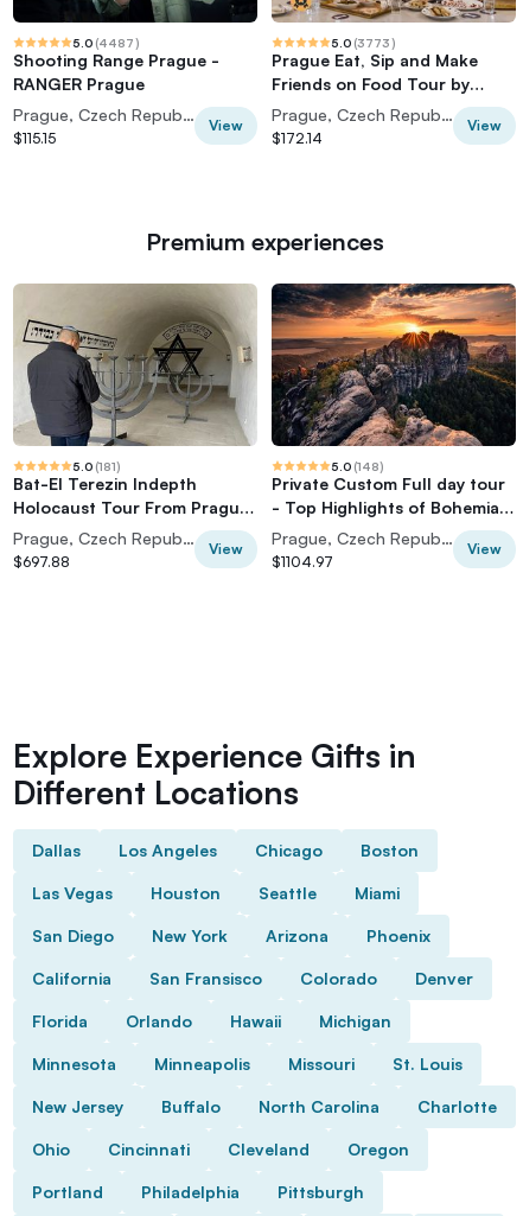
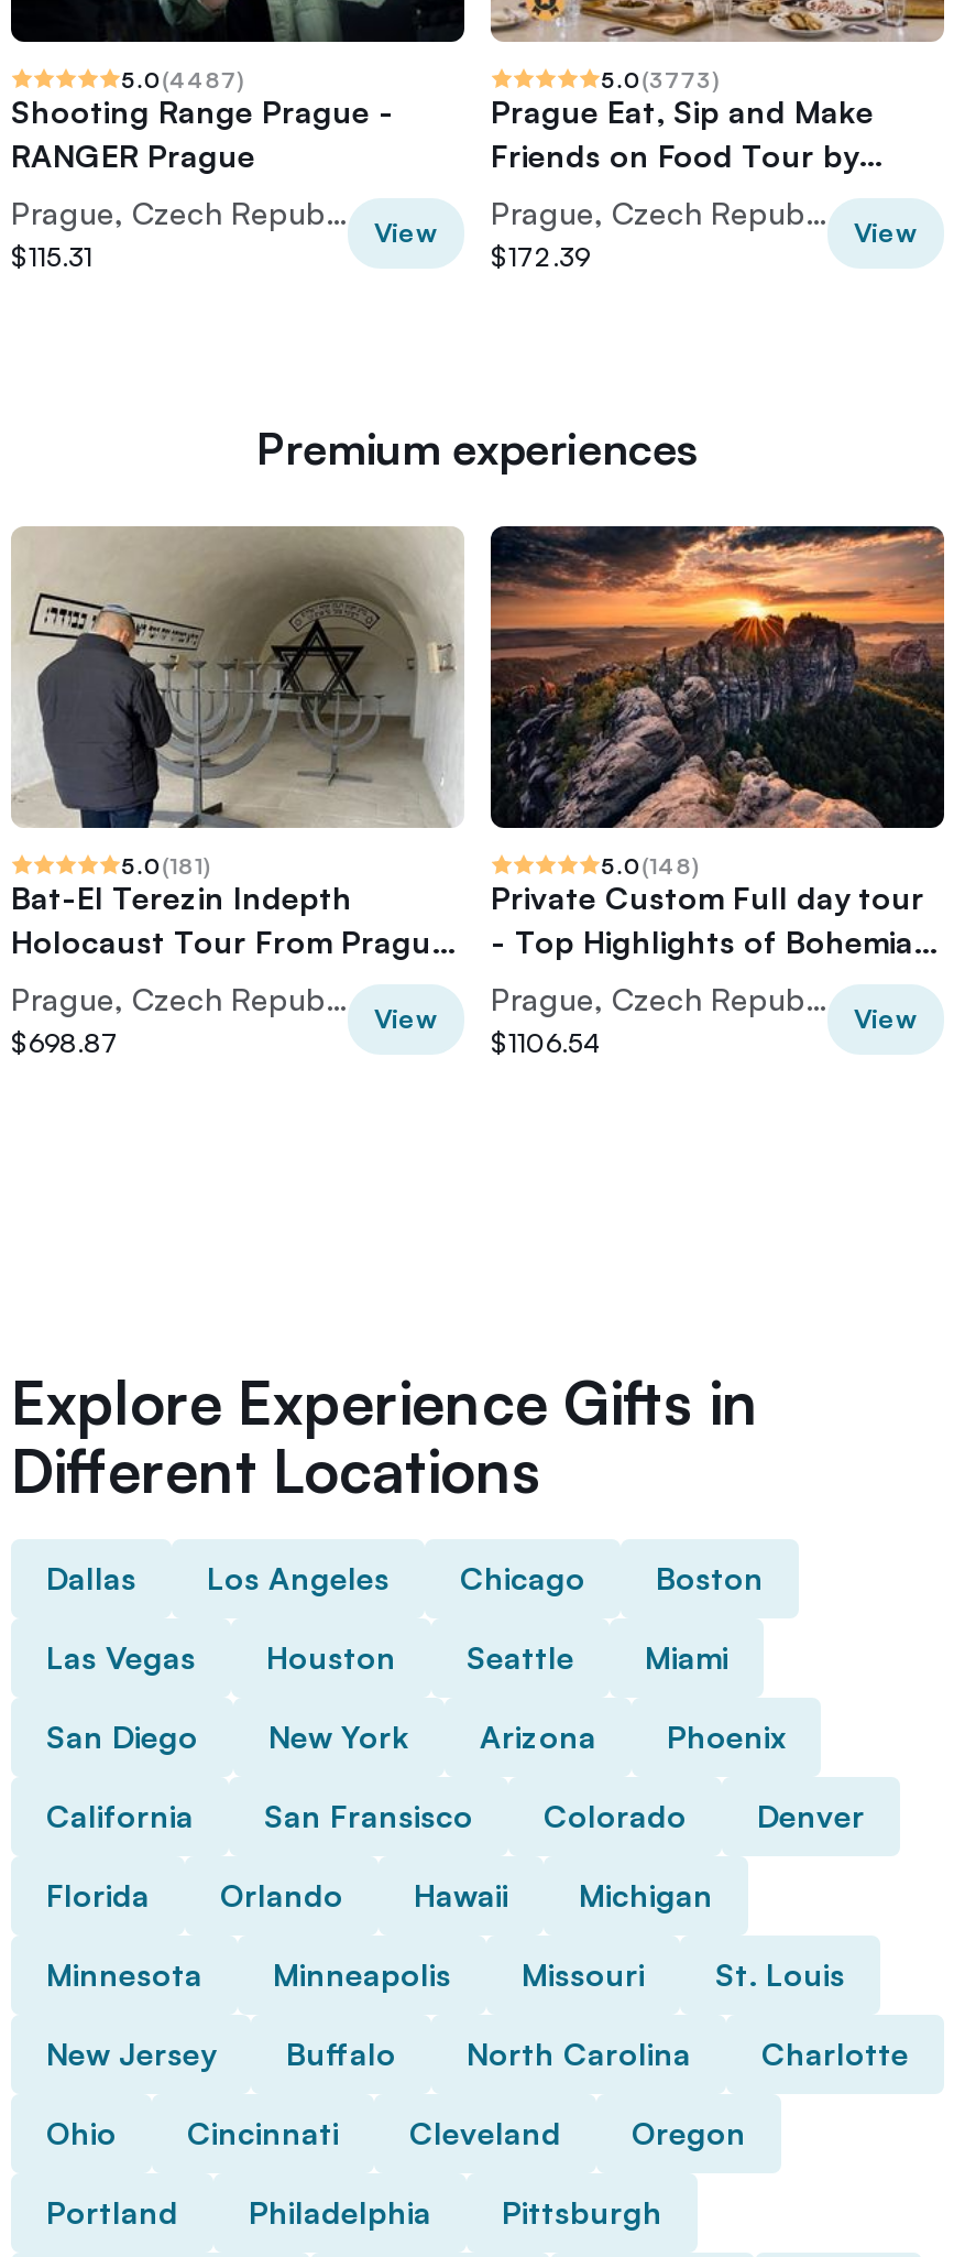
- $115.15
+ $115.31

- $172.14
+ $172.39

- $697.88
+ $698.87

- $1104.97
+ $1106.54
